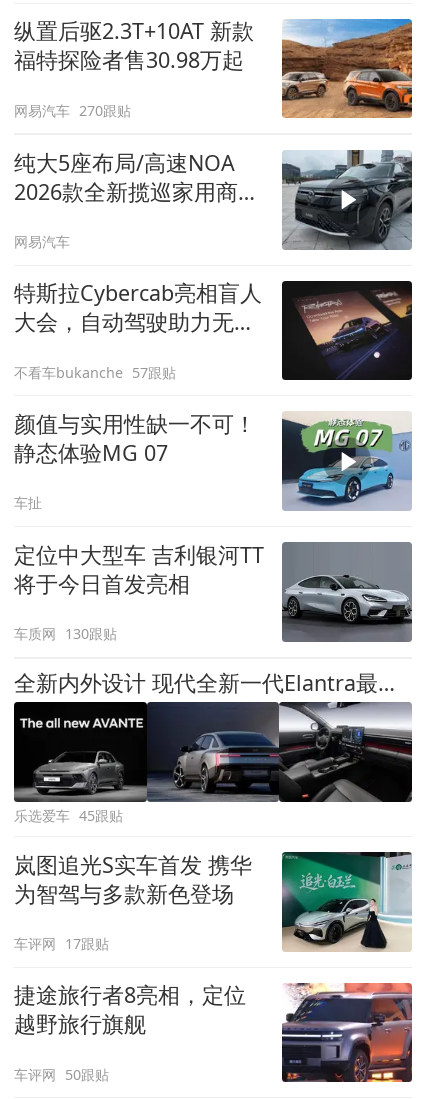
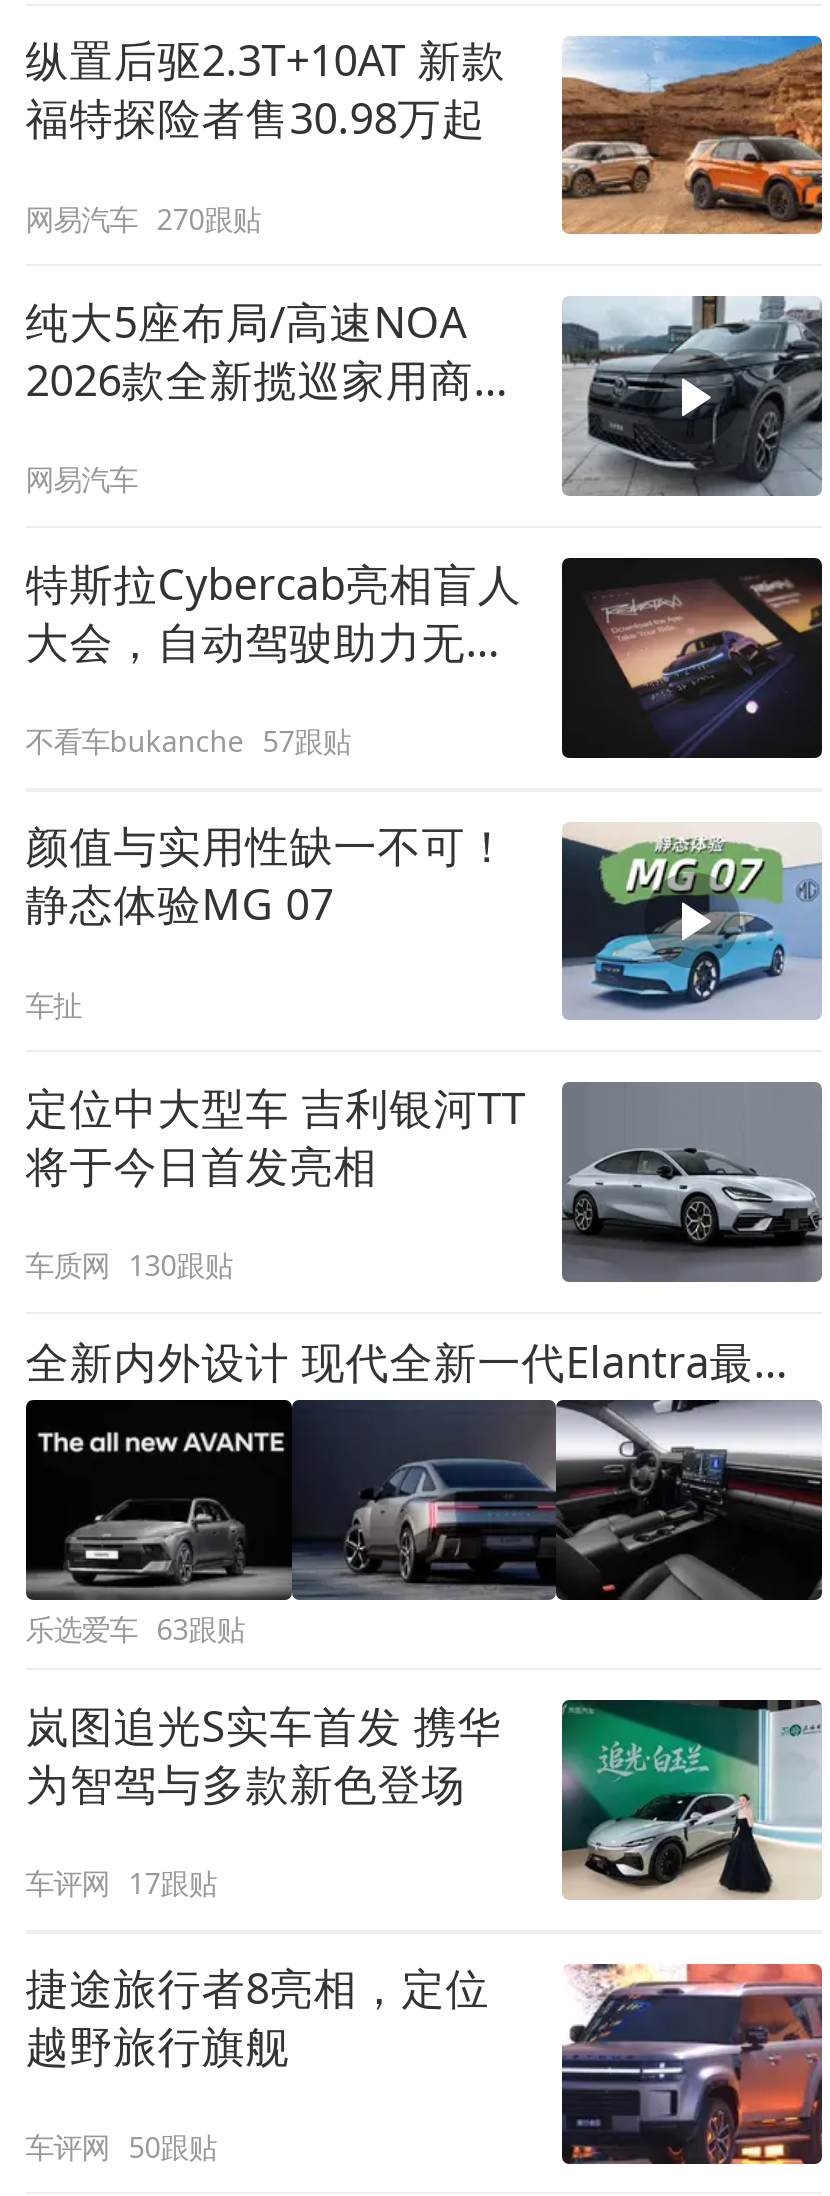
- 乐选爱车 45跟贴
+ 乐选爱车 63跟贴
